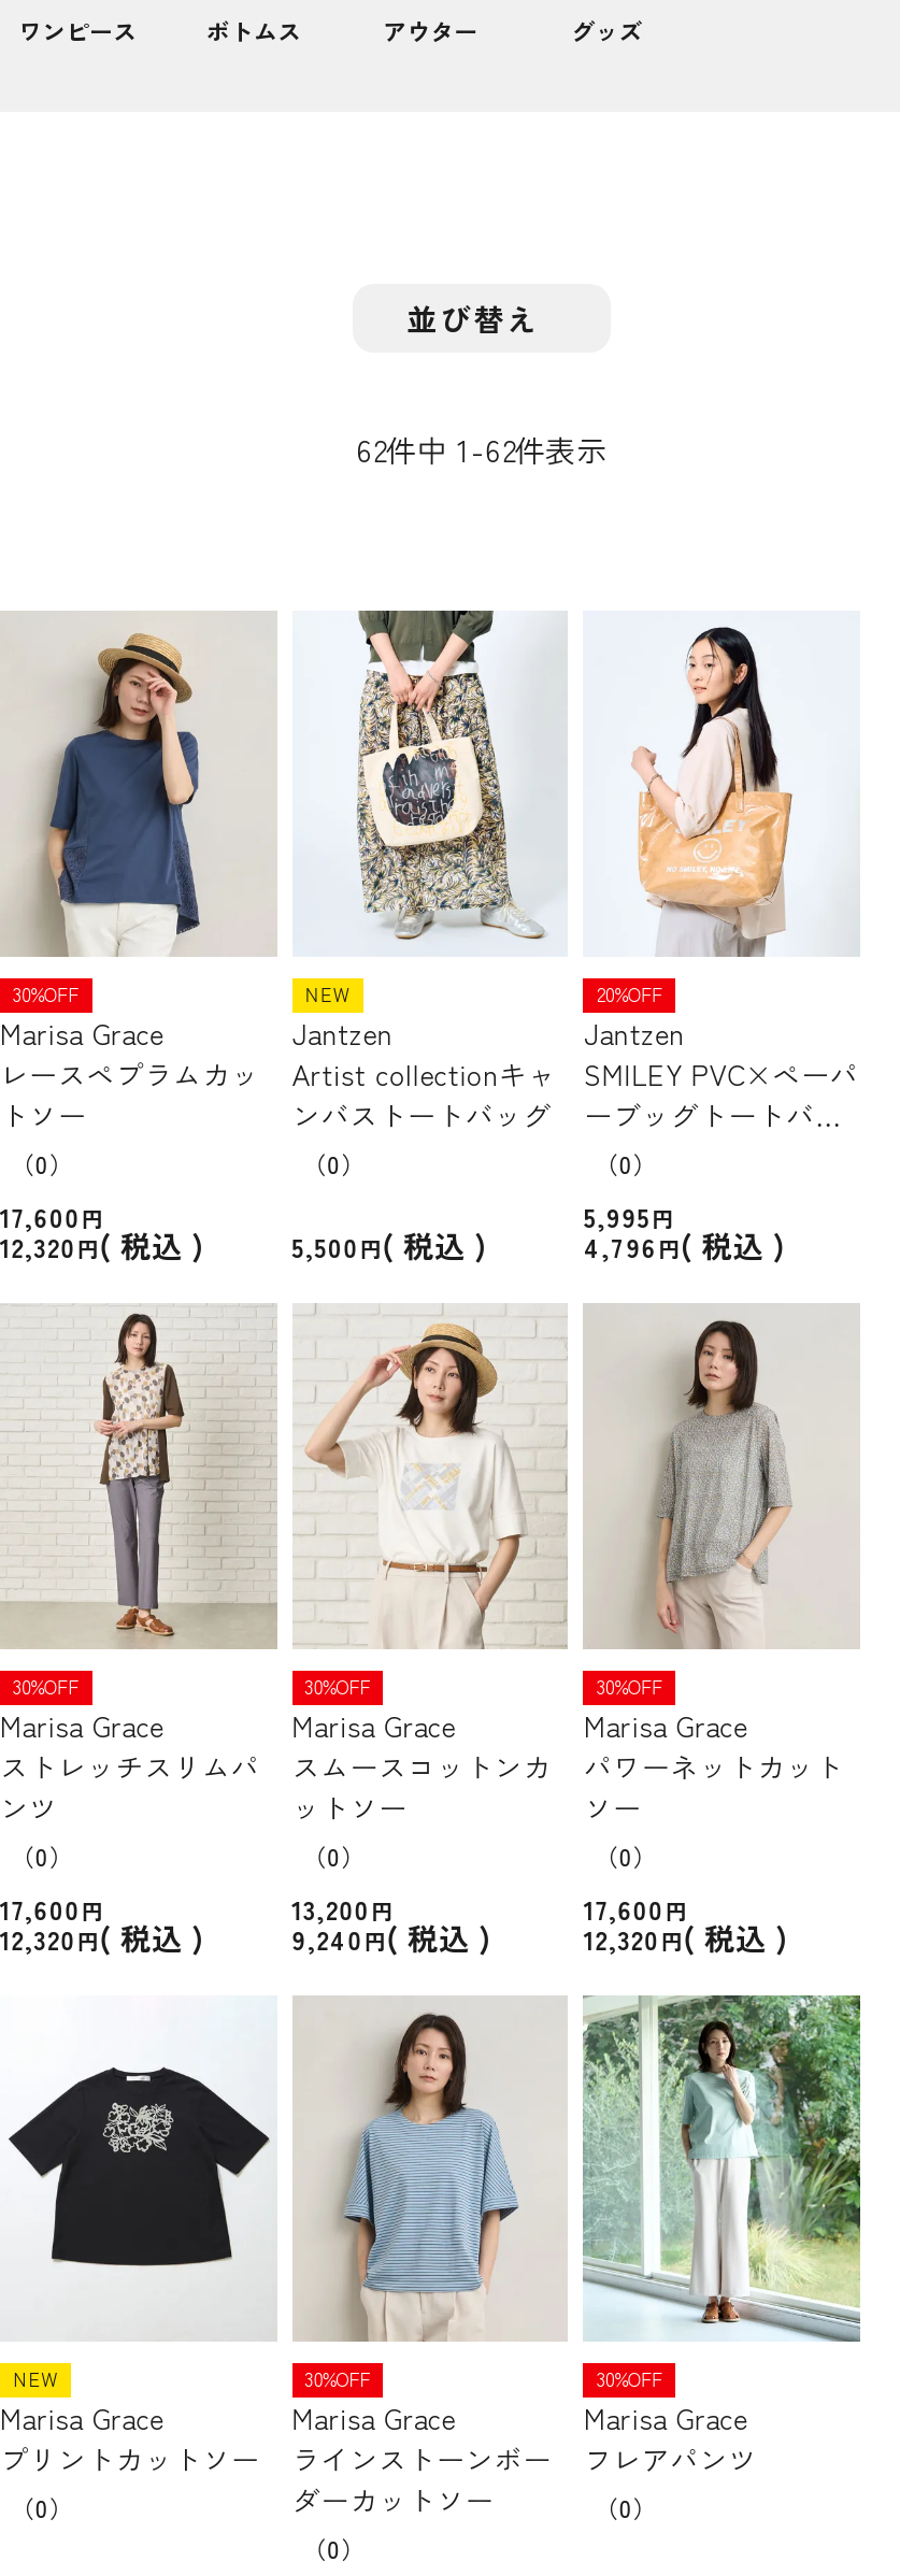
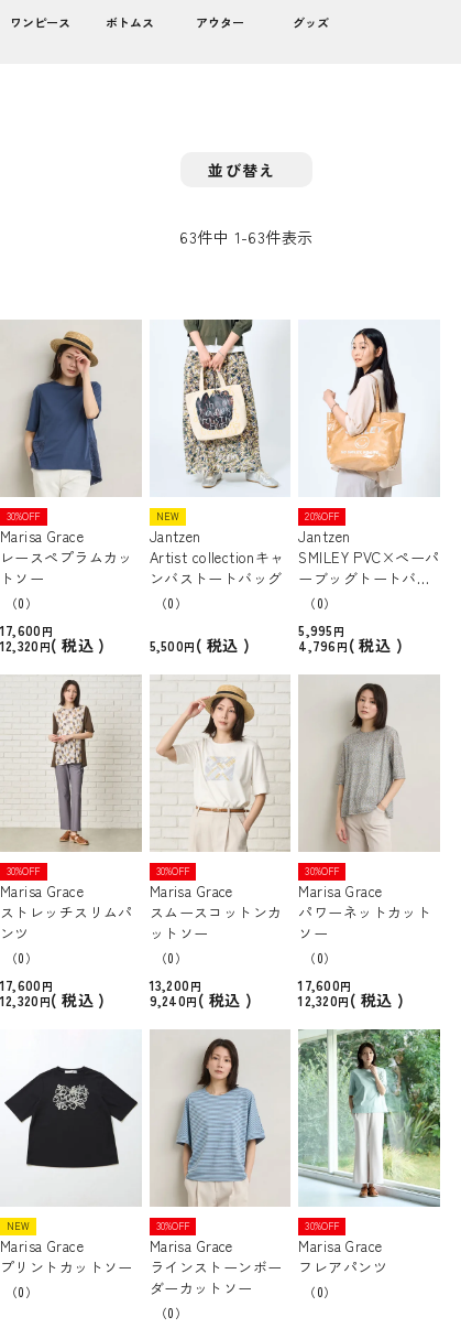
- 62件中 1 -62件表示
+ 63件中 1 -63件表示
